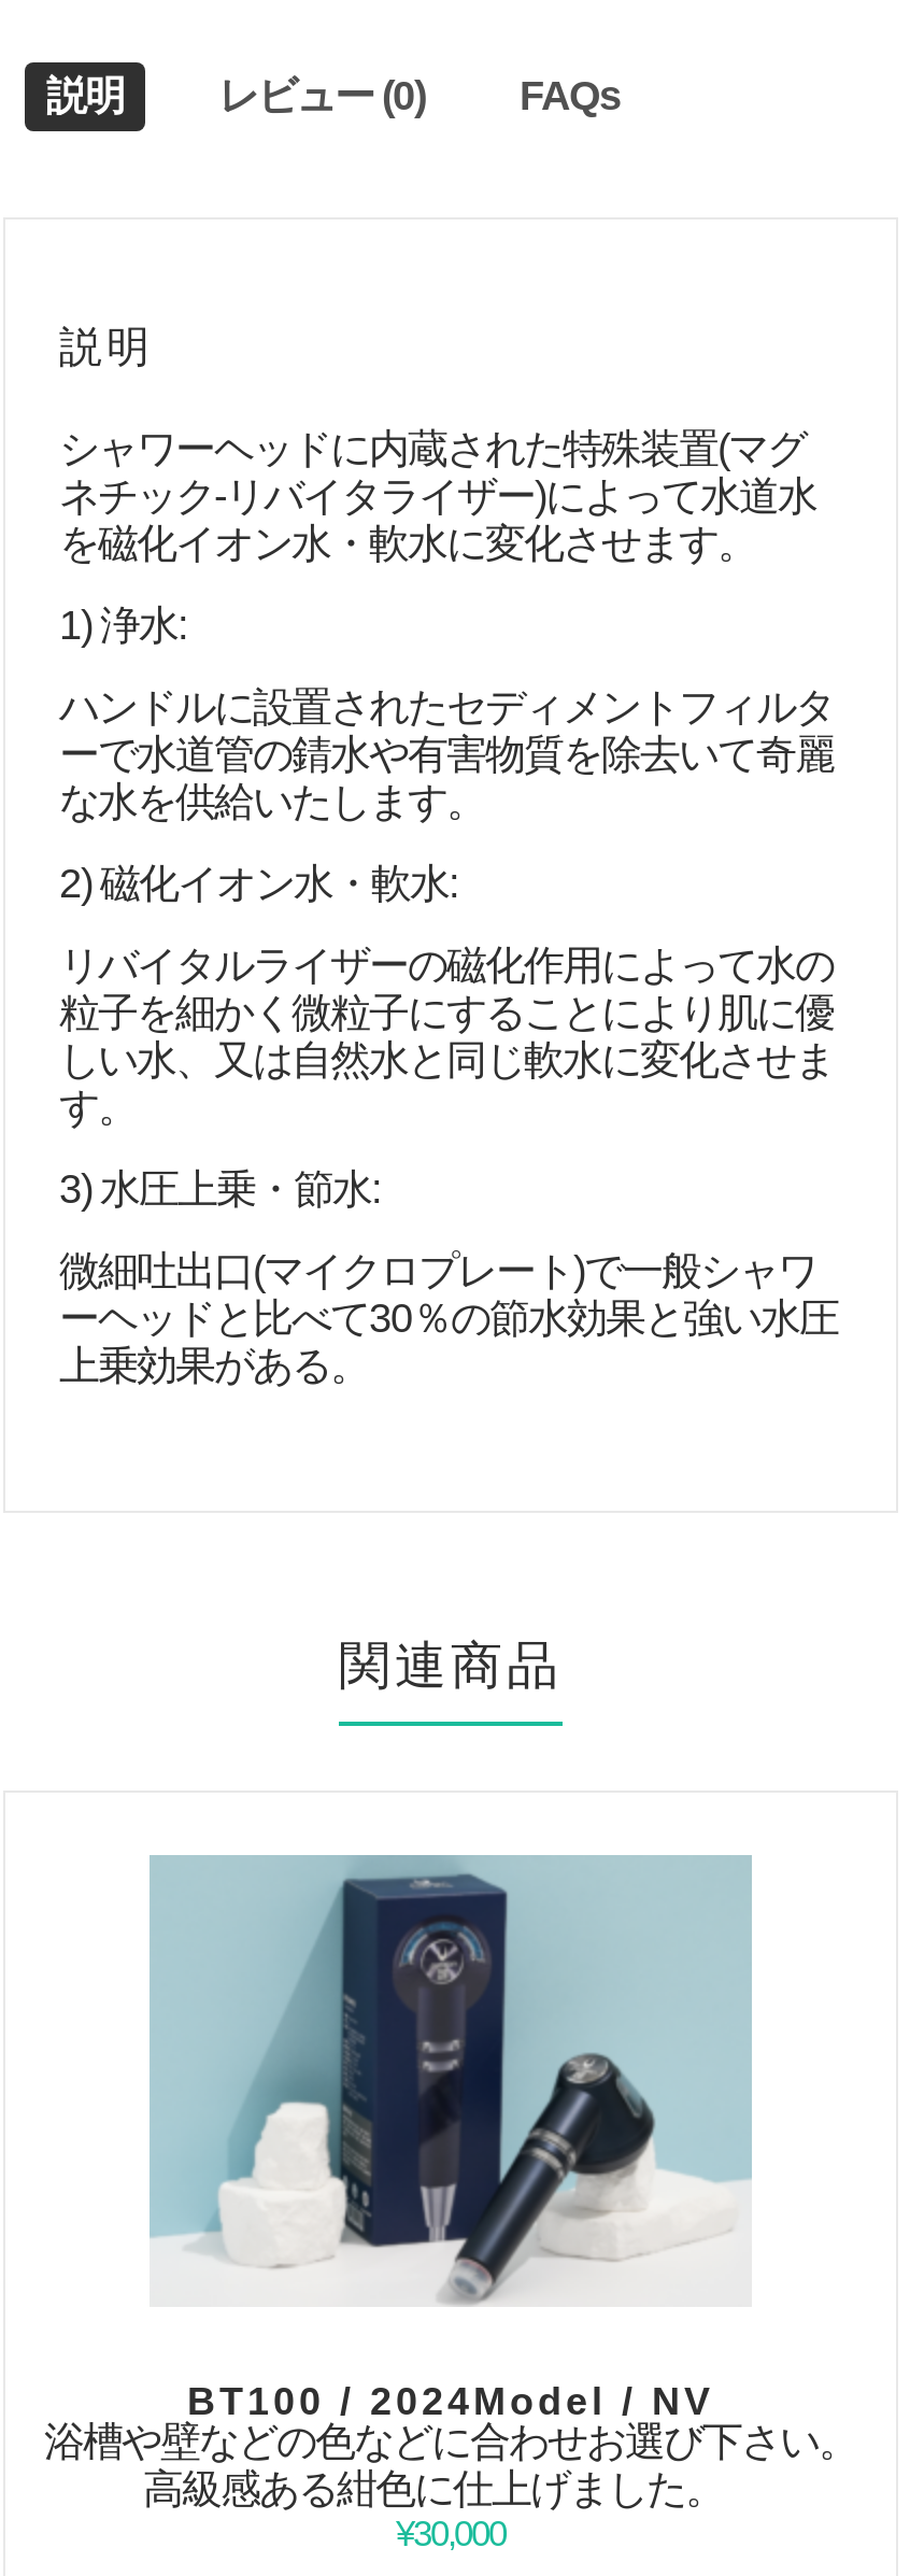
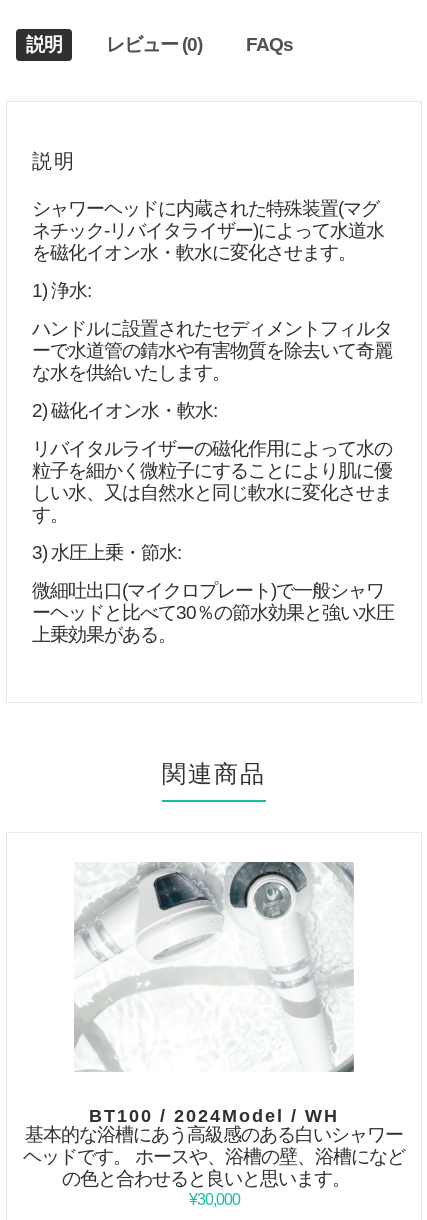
- [image]
- BT100 / 2024Model / NV
- 浴槽や壁などの色などに合わせお選び下さい。
- 高級感ある紺色に仕上げました。
+ [image]
+ BT100 / 2024Model / WH
+ 基本的な浴槽にあう高級感のある白いシャワー
+ ヘッドです。ホースや、浴槽の壁、浴槽になど
+ の色と合わせると良いと思います。
